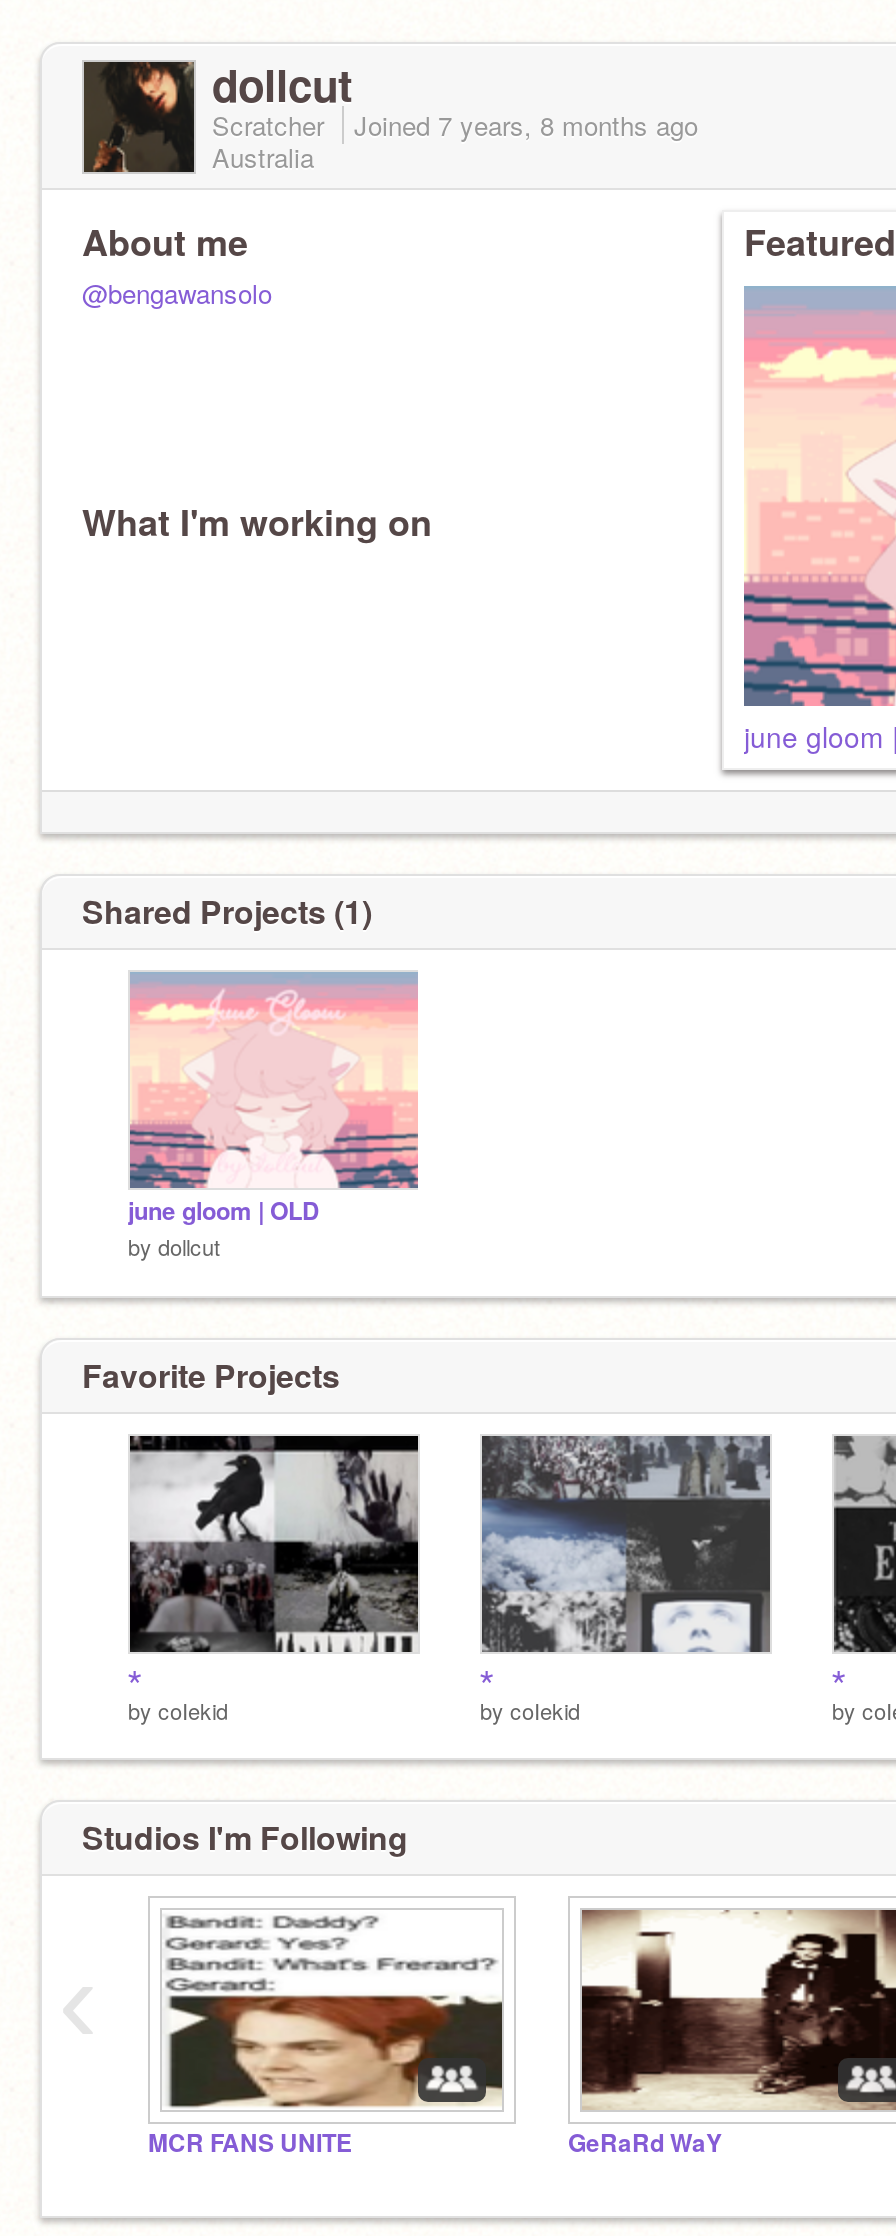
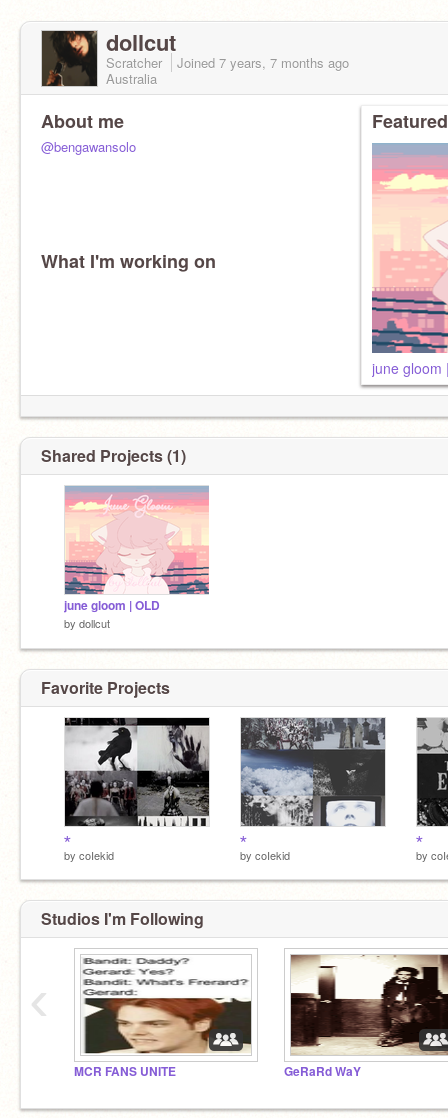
- Scratcher Joined 7 years, 8 months ago
+ Scratcher Joined 7 years, 7 months ago
